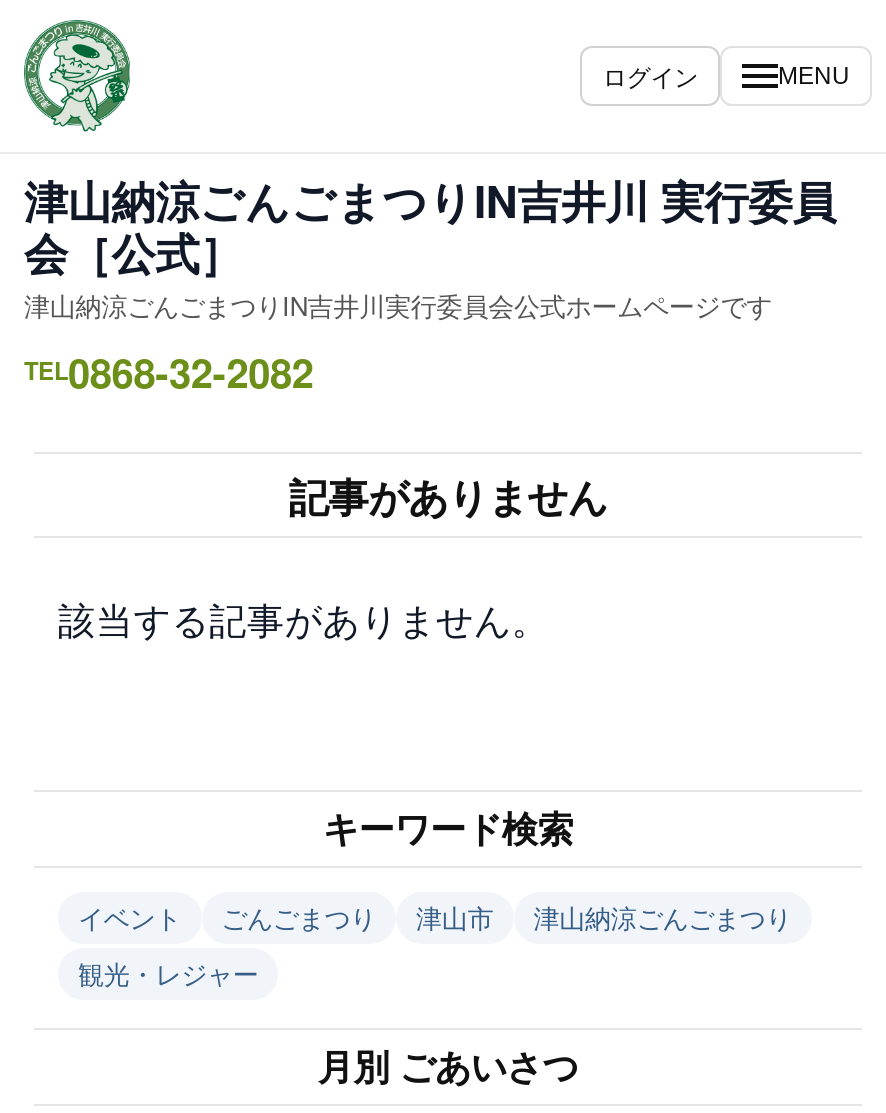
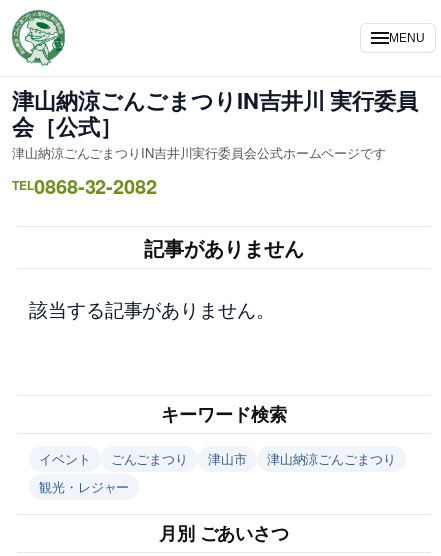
- ログイン
